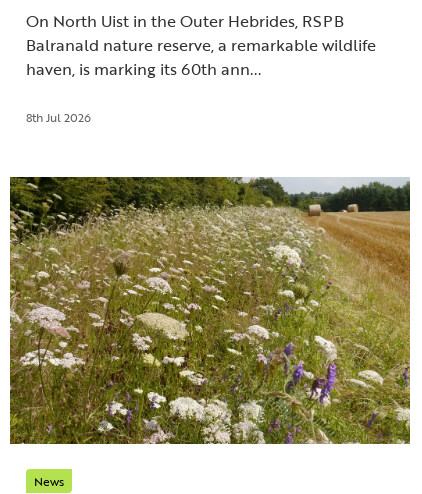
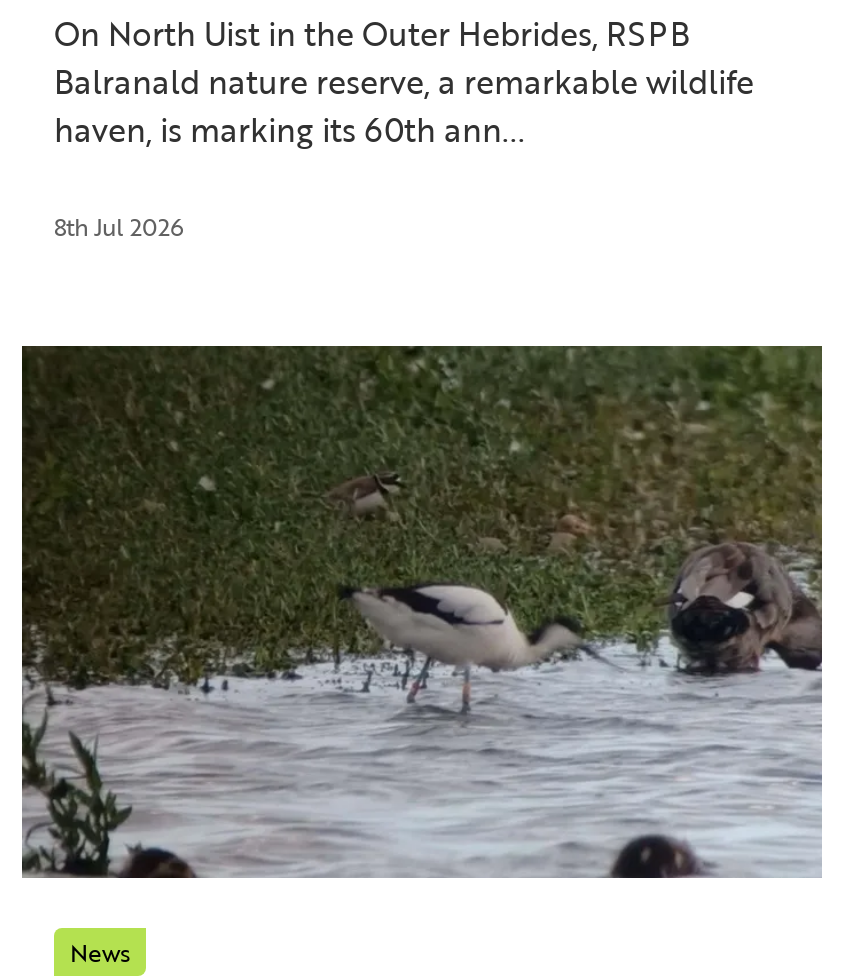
- [image]
+ [image]
